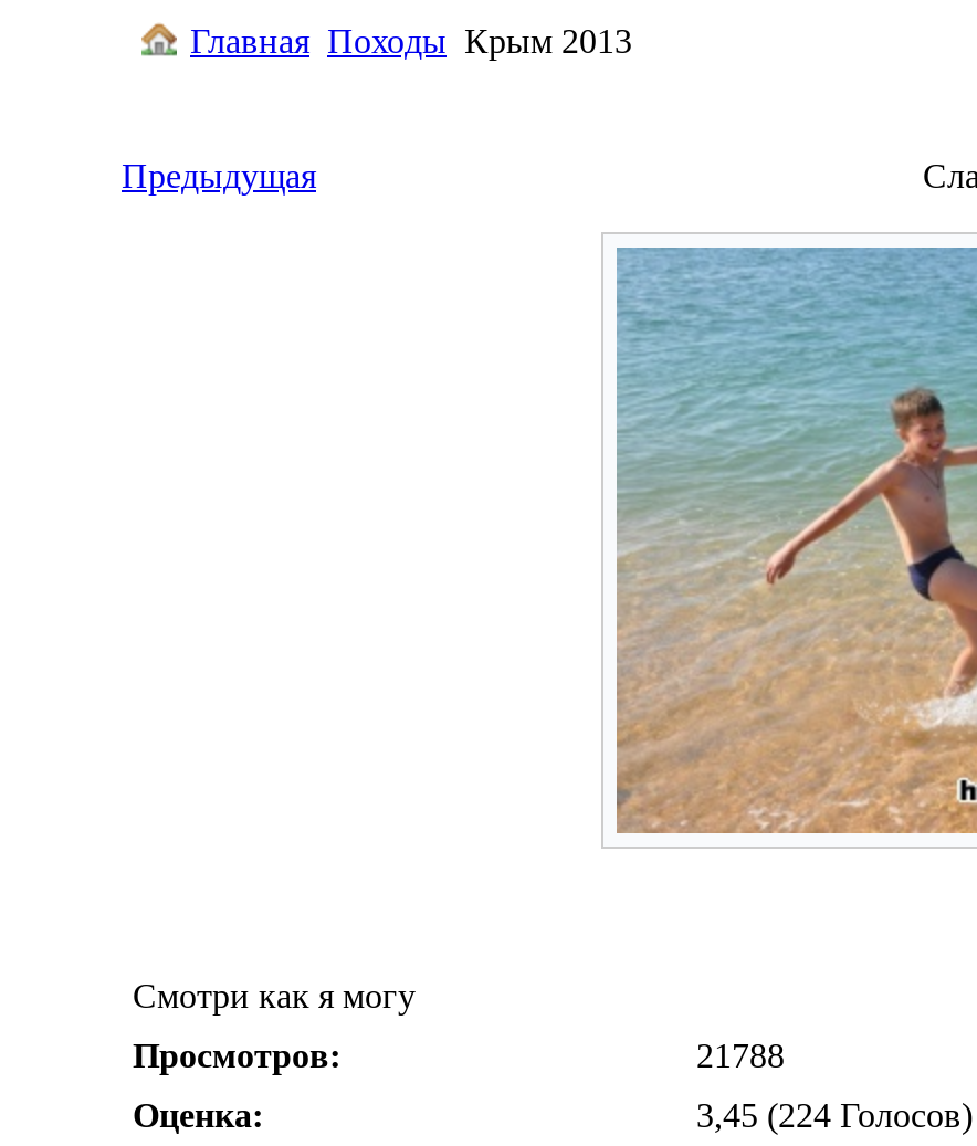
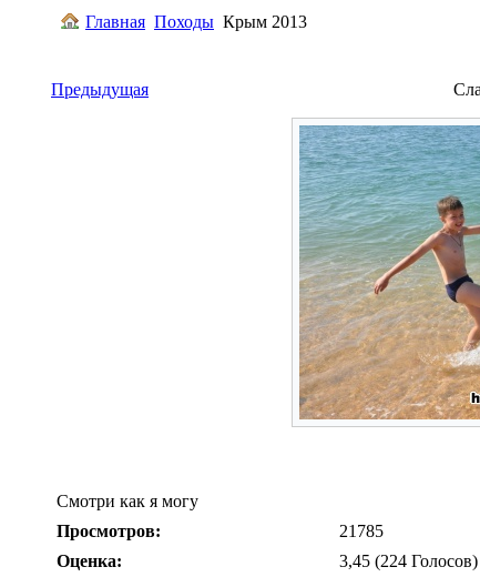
- 21788
+ 21785
